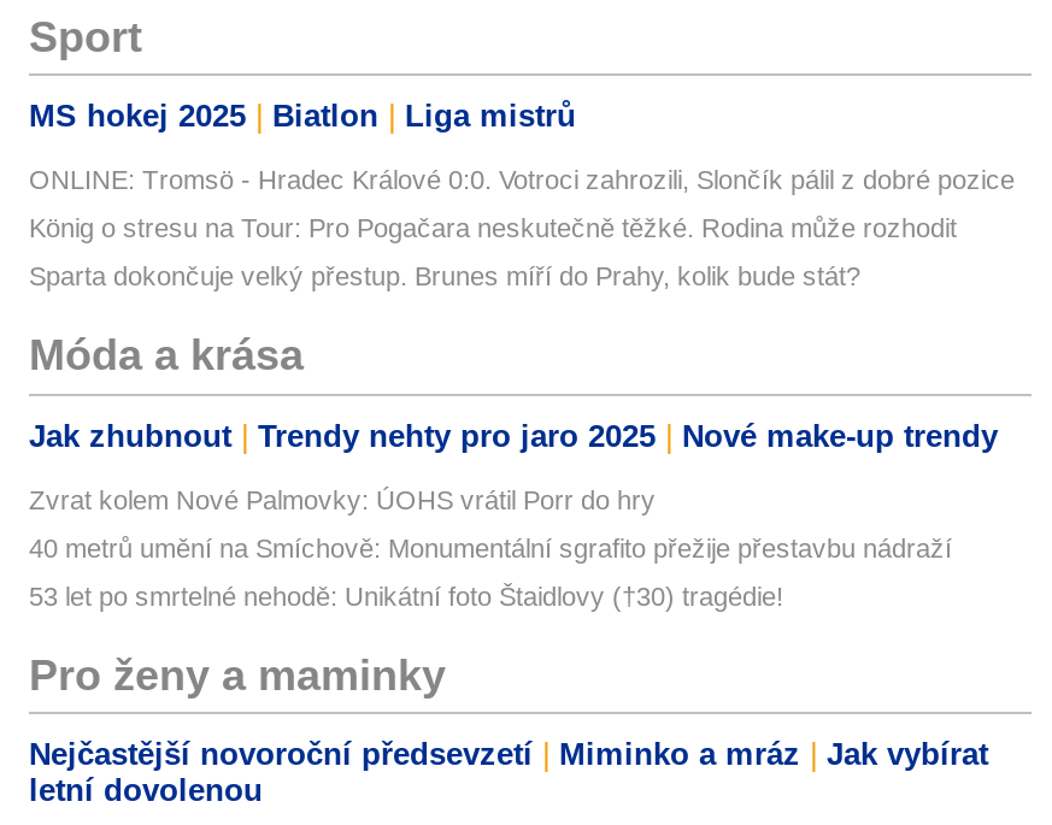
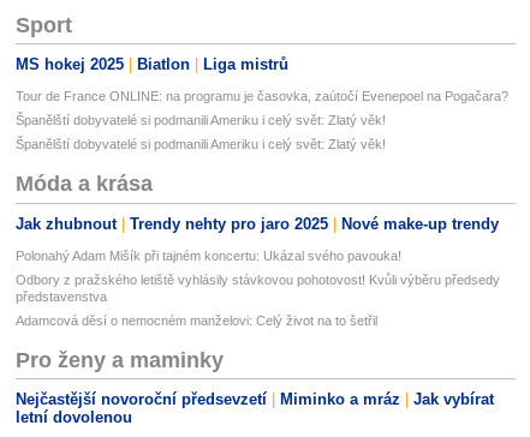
- ONLINE: Tromsö - Hradec Králové 0:0. Votroci zahrozili, Slončík pálil z dobré pozice
+ Tour de France ONLINE: na programu je časovka, zaútočí Evenepoel na Pogačara?

- König o stresu na Tour: Pro Pogačara neskutečně těžké. Rodina může rozhodit
+ Španělští dobyvatelé si podmanili Ameriku i celý svět: Zlatý věk!

- Sparta dokončuje velký přestup. Brunes míří do Prahy, kolik bude stát?
+ Španělští dobyvatelé si podmanili Ameriku i celý svět: Zlatý věk!

- Zvrat kolem Nové Palmovky: ÚOHS vrátil Porr do hry
+ Polonahý Adam Mišík při tajném koncertu: Ukázal svého pavouka!

- 40 metrů umění na Smíchově: Monumentální sgrafito přežije přestavbu nádraží
+ Odbory z pražského letiště vyhlásily stávkovou pohotovost! Kvůli výběru předsedy
+ představenstva

- 53 let po smrtelné nehodě: Unikátní foto Štaidlovy (†30) tragédie!
+ Adamcová děsí o nemocném manželovi: Celý život na to šetřil
